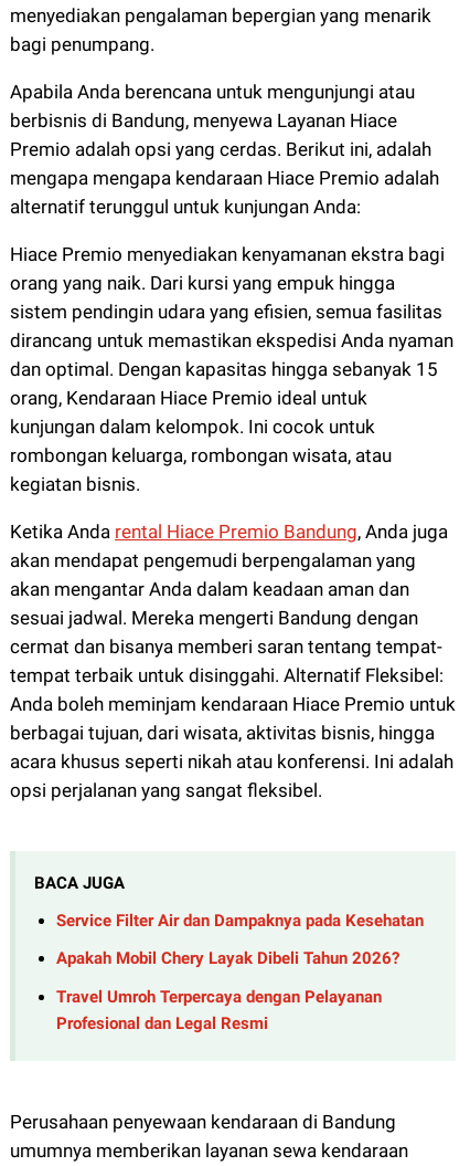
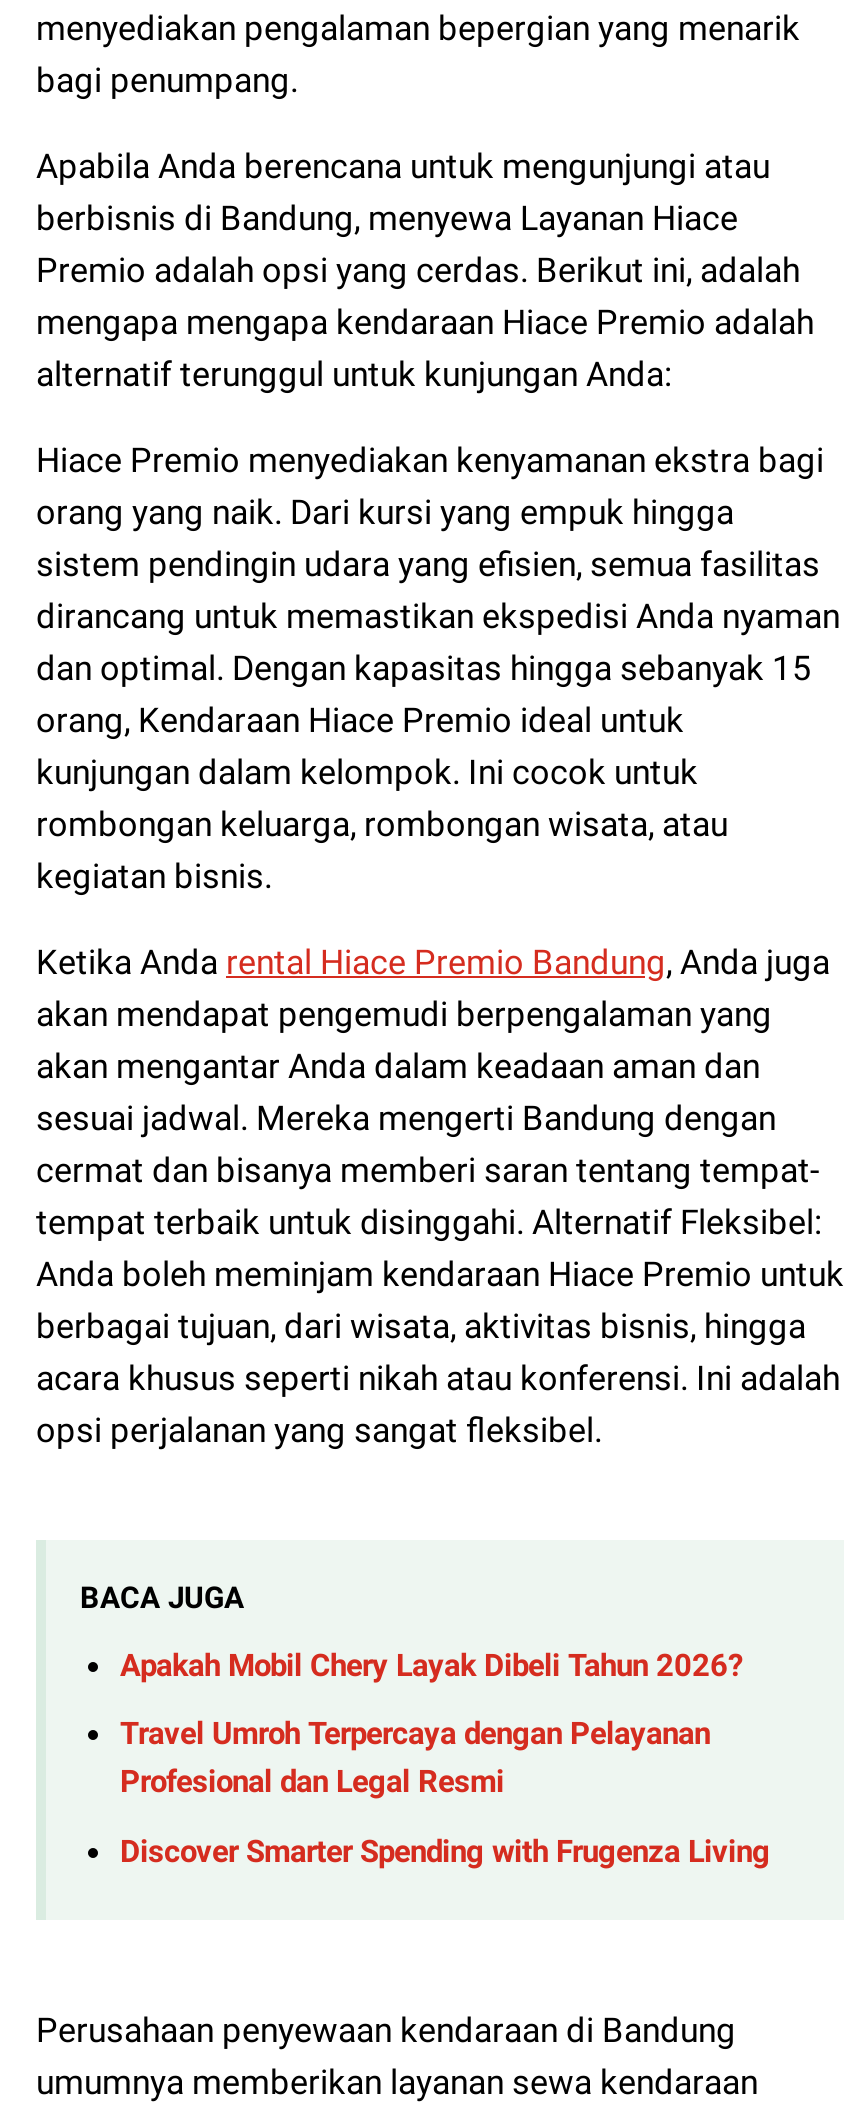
- Service Filter Air dan Dampaknya pada Kesehatan

moved up: Apakah Mobil Chery Layak Dibeli Tahun 2026? | Travel Umroh Terpercaya dengan Pelayanan | Profesional dan Legal Resmi

+ Discover Smarter Spending with Frugenza Living
